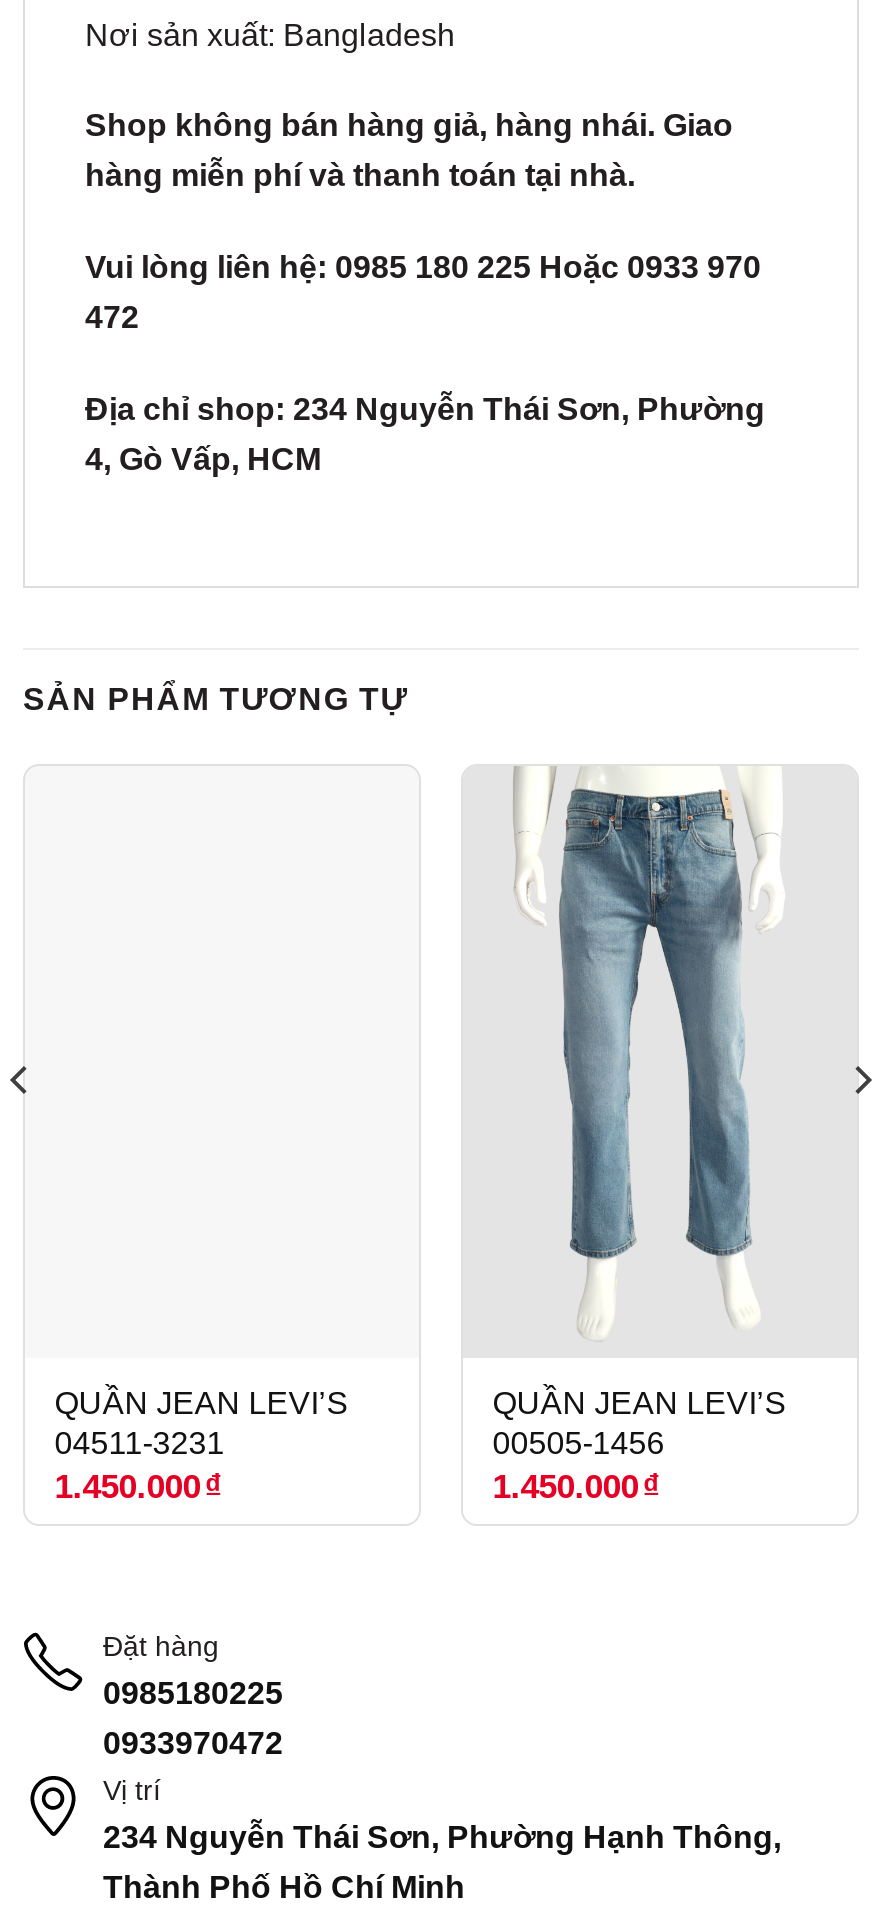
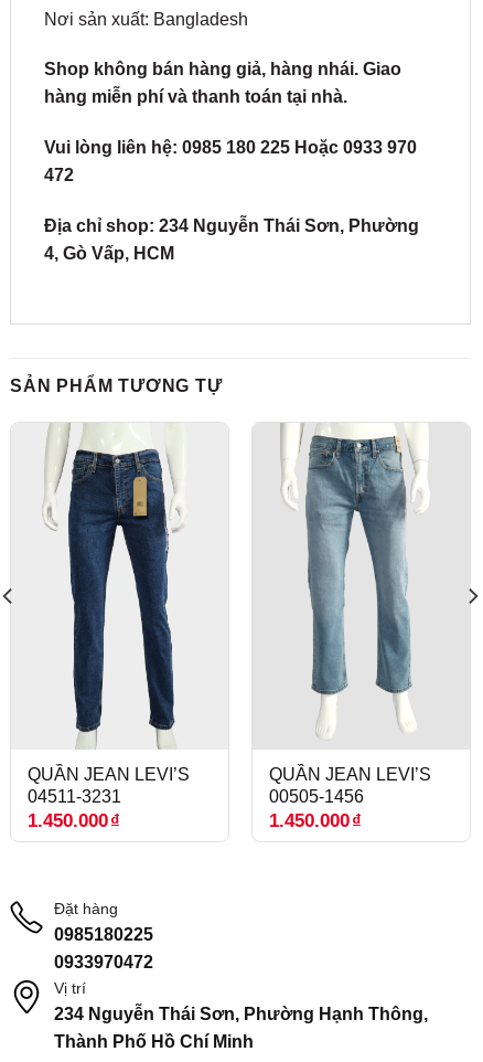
+ [image]
